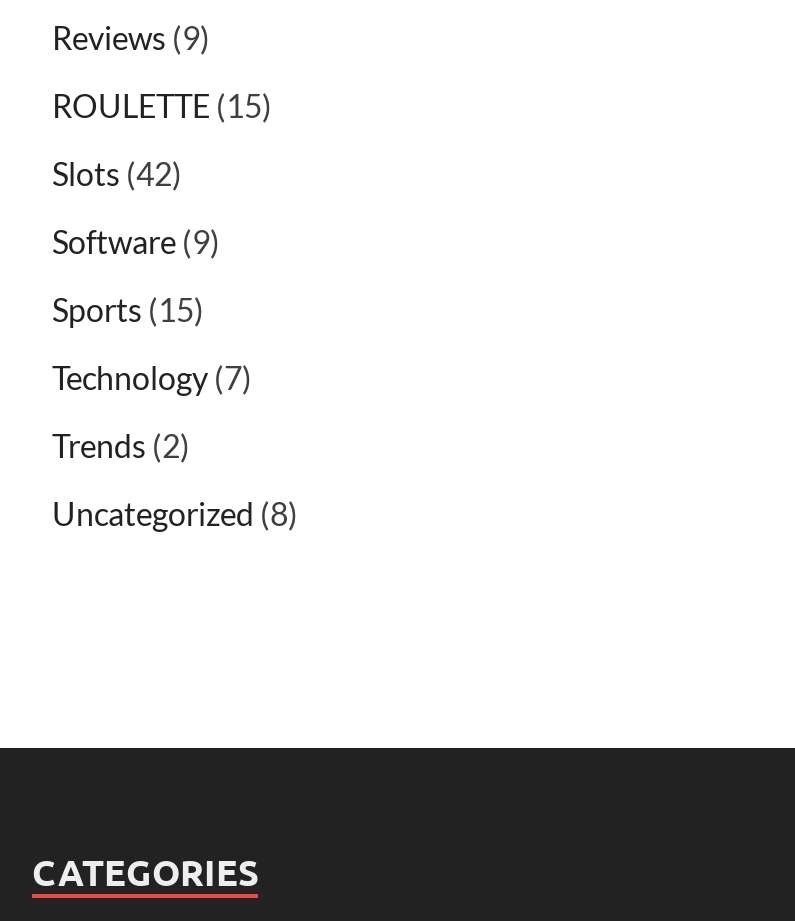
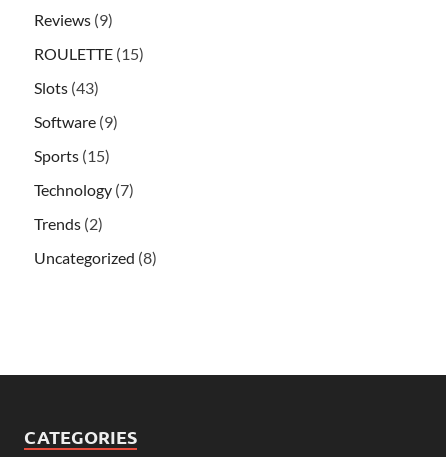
- Slots (42)
+ Slots (43)
